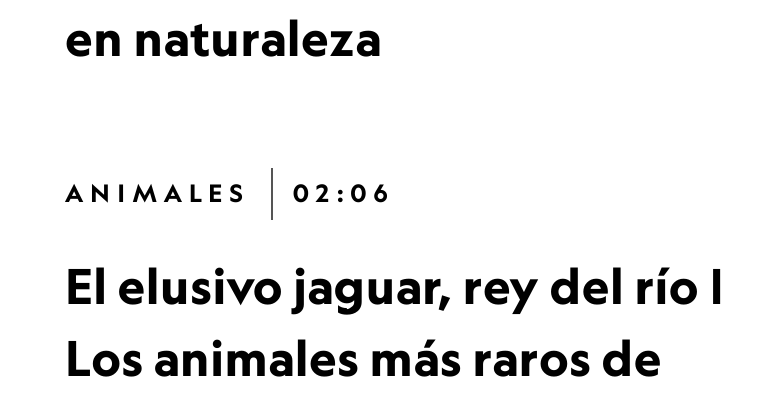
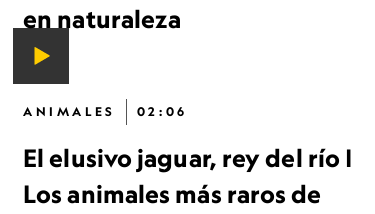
+ [image]
